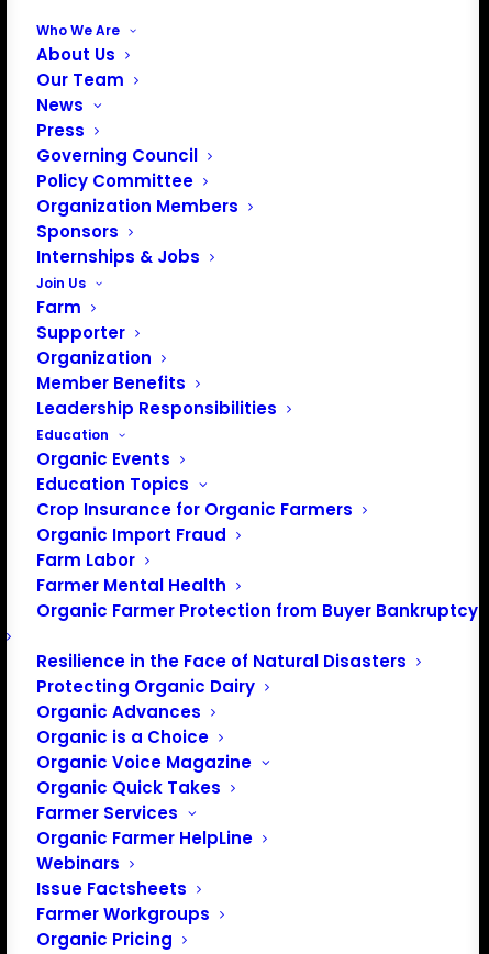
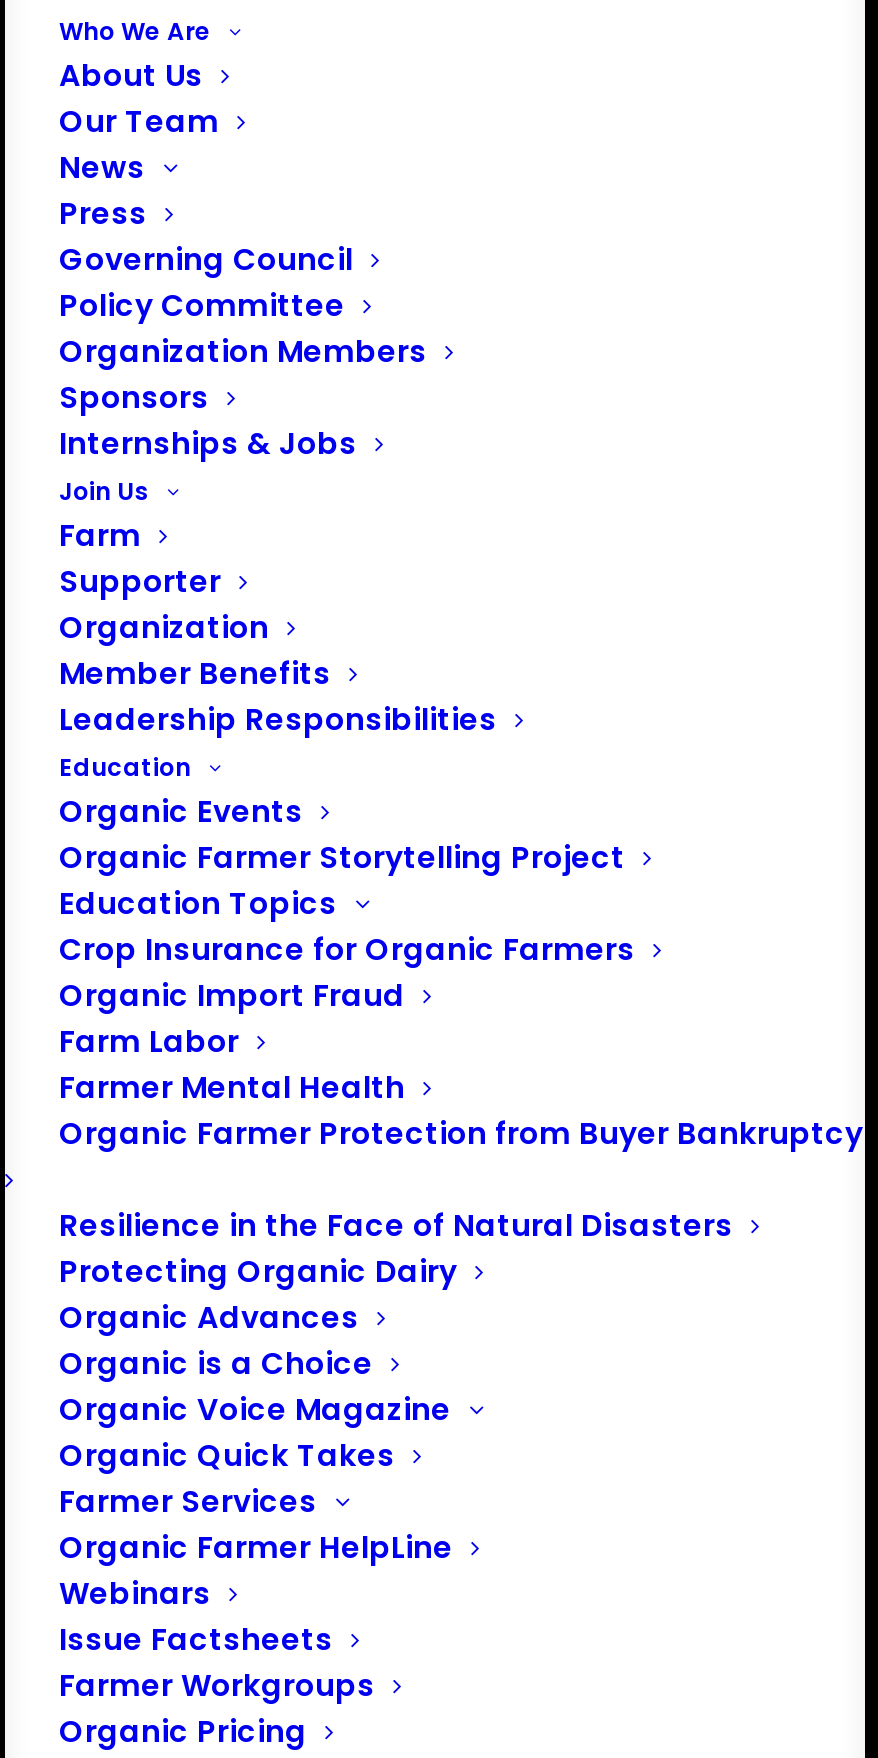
+ Organic Farmer Storytelling Project
